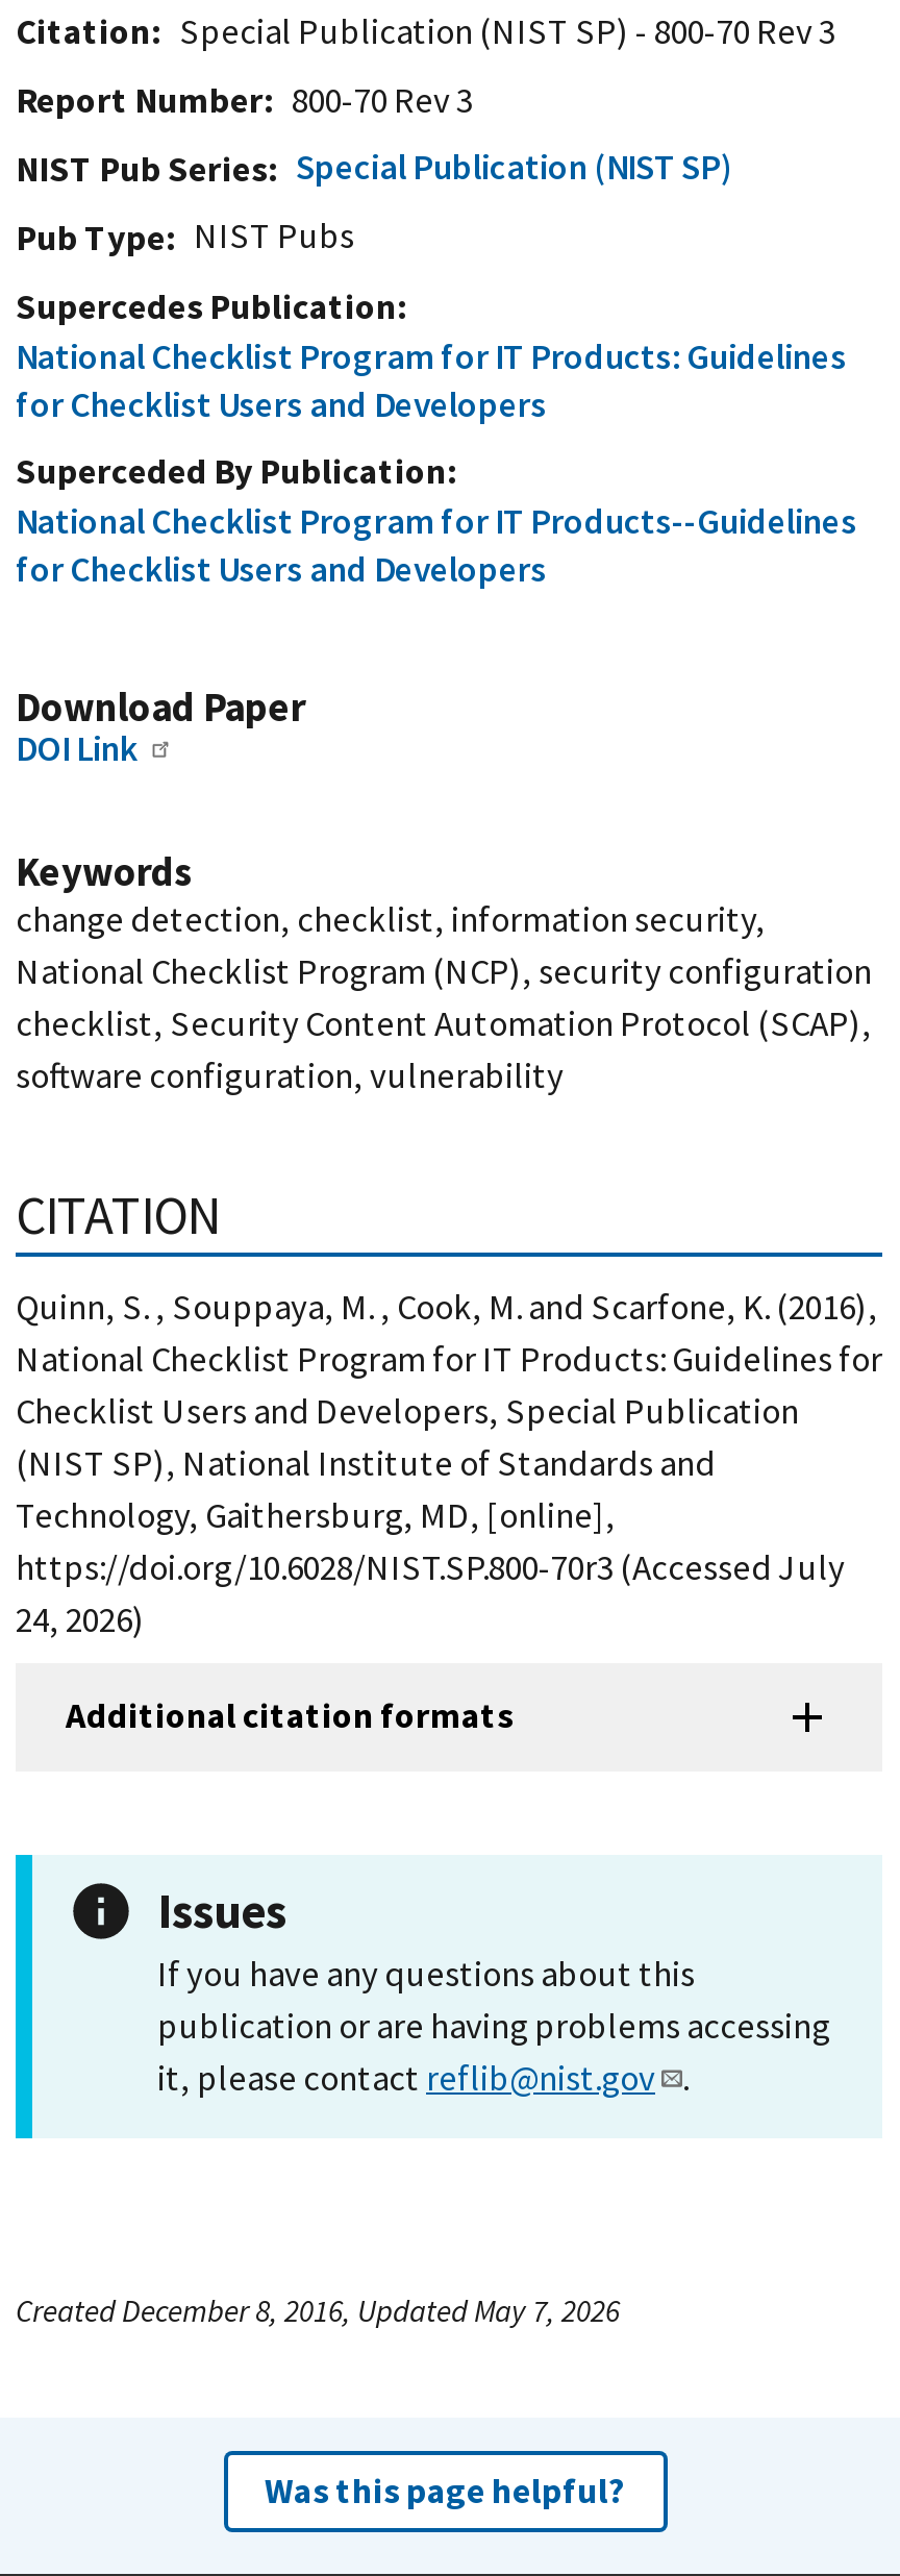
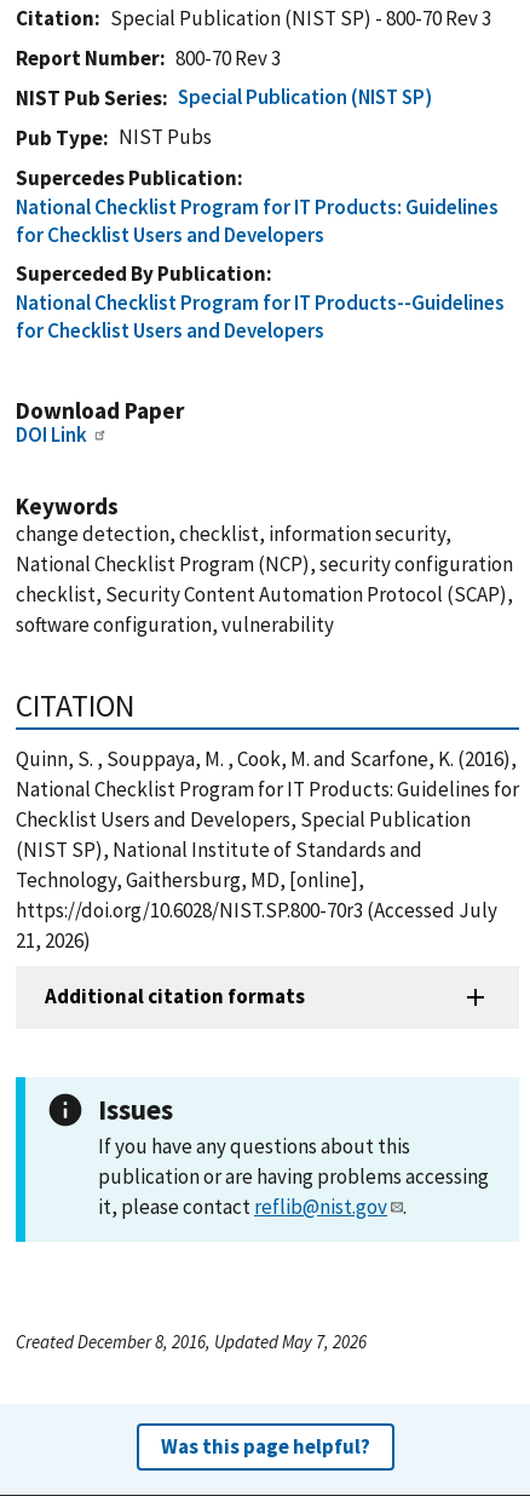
- 24, 2026)
+ 21, 2026)
